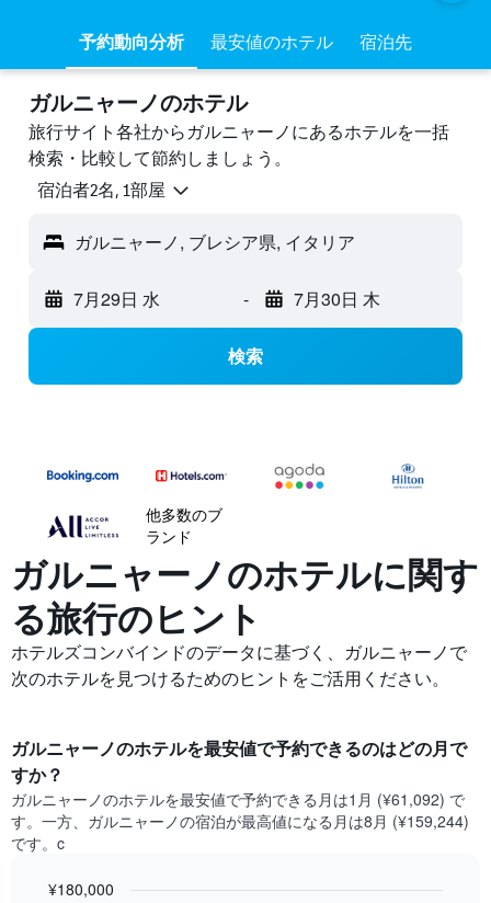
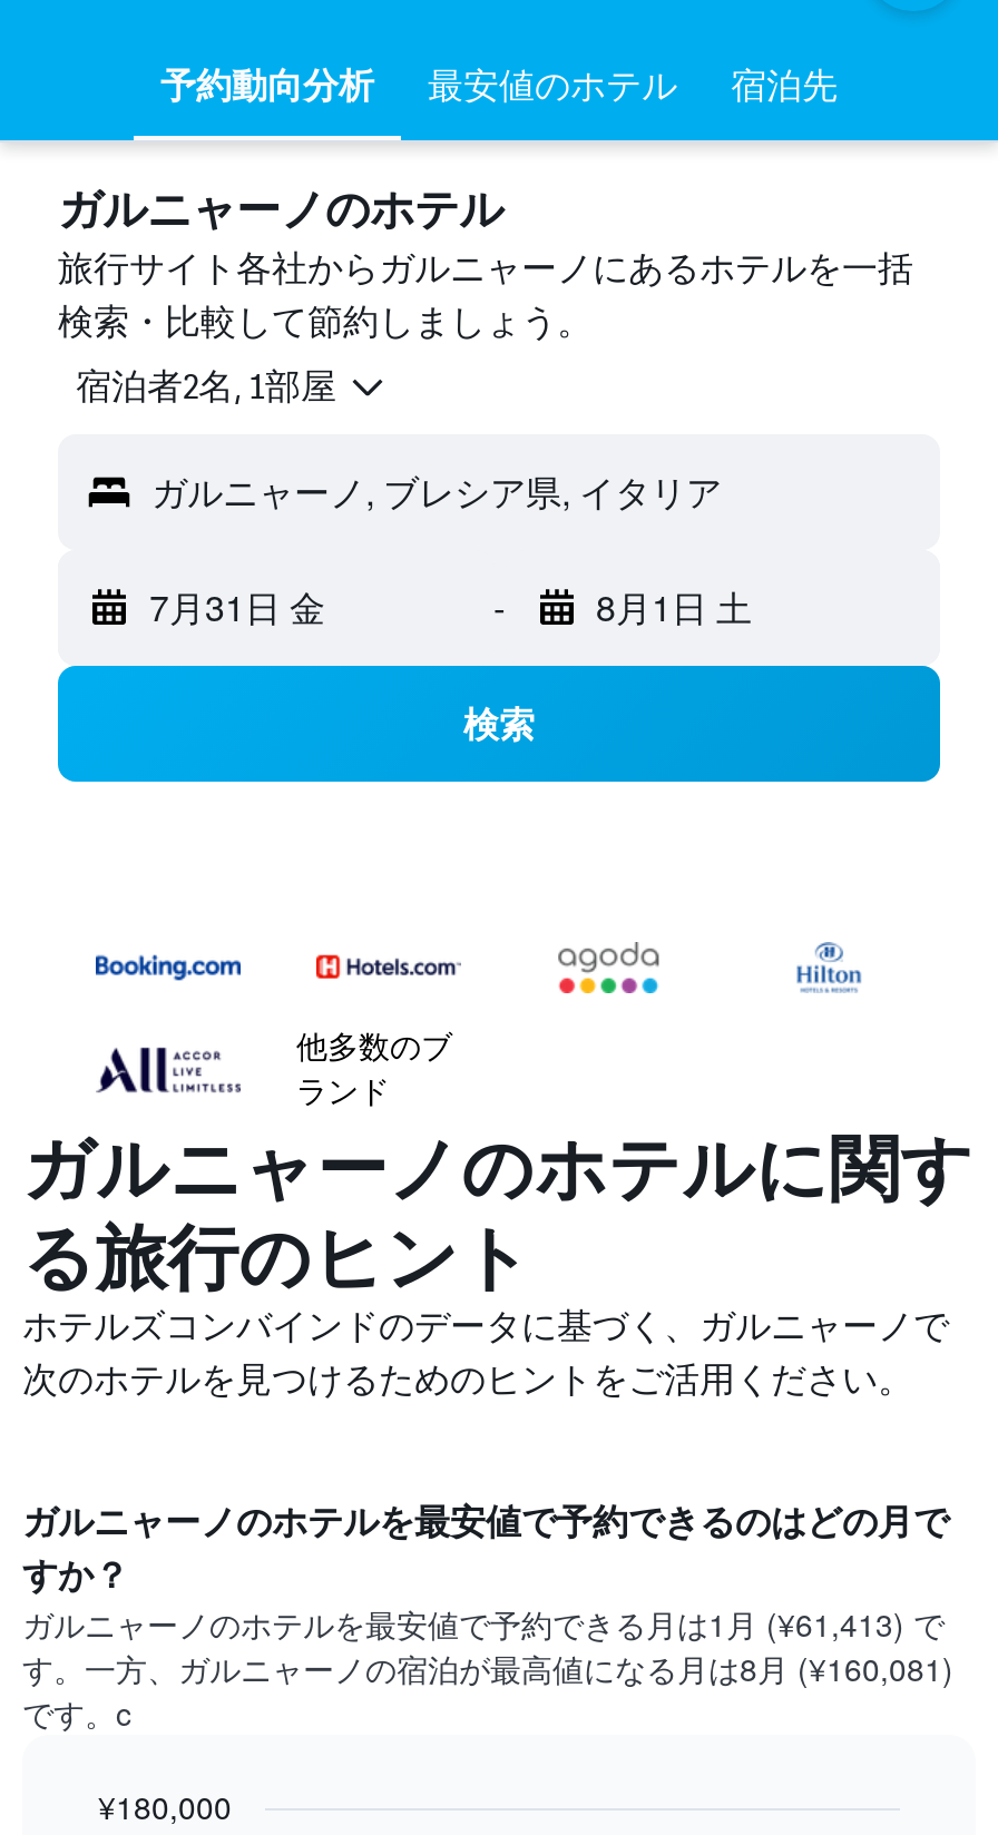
- 7月29日 水
+ 7月31日 金

- 7月30日 木
+ 8月1日 土

- ガルニャーノのホテルを最安値で予約できる月は1月 (¥61,092) で
+ ガルニャーノのホテルを最安値で予約できる月は1月 (¥61,413) で

- す。一方、ガルニャーノの宿泊が最高値になる月は8月 (¥159,244)
+ す。一方、ガルニャーノの宿泊が最高値になる月は8月 (¥160,081)
